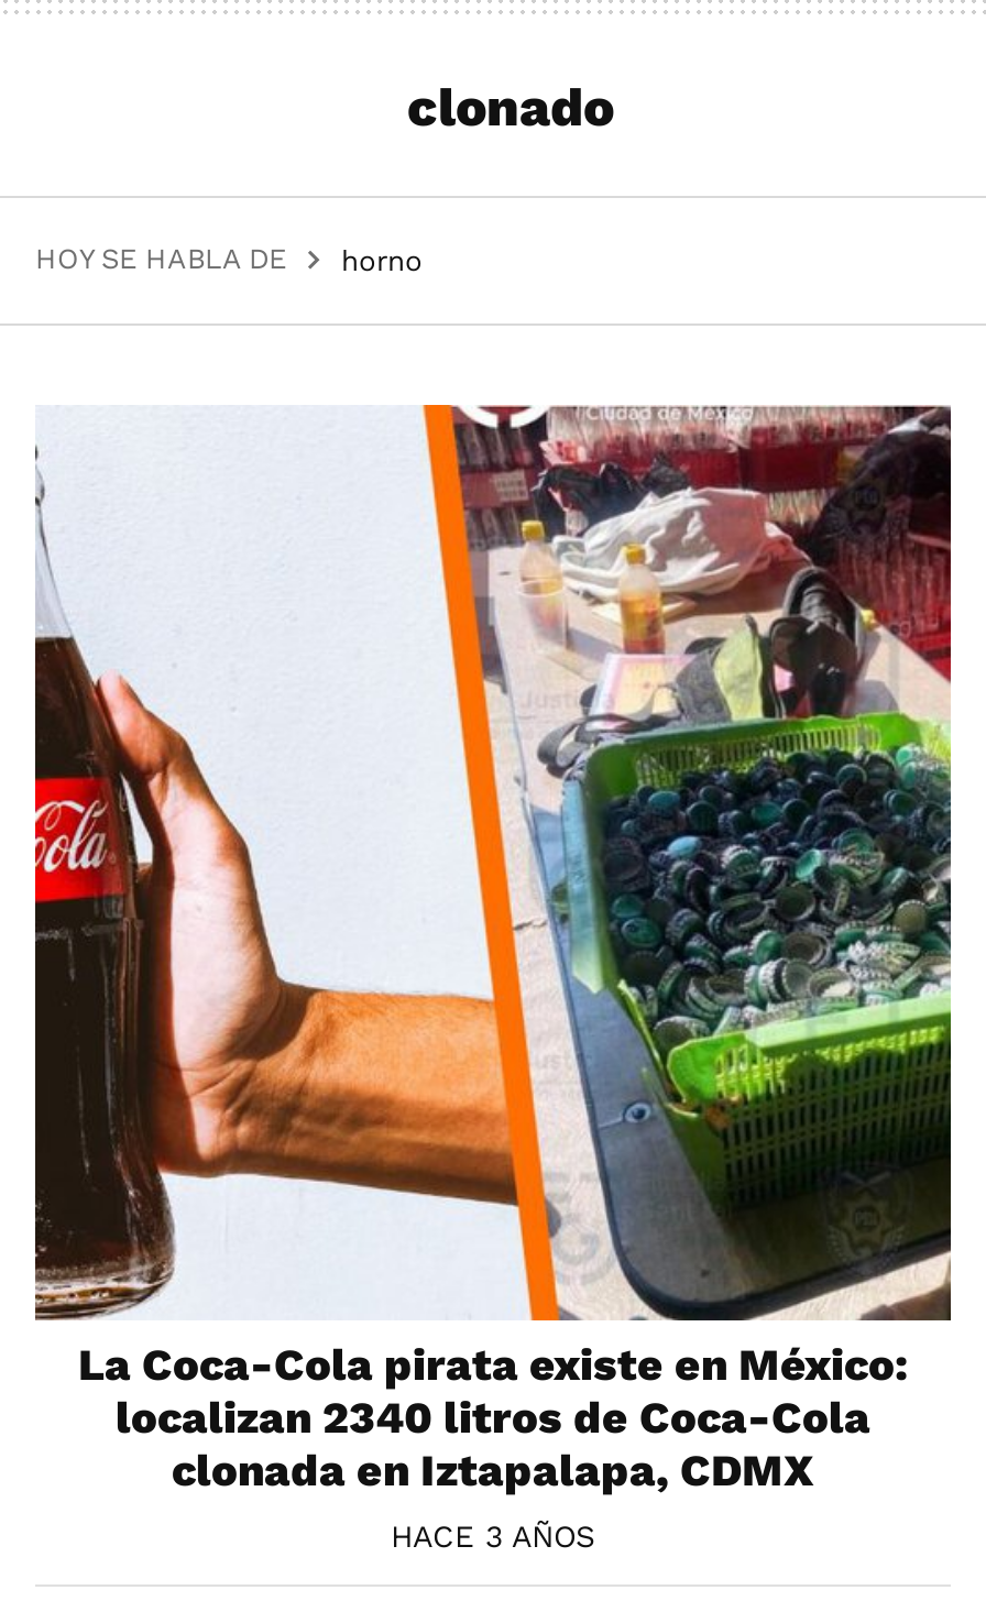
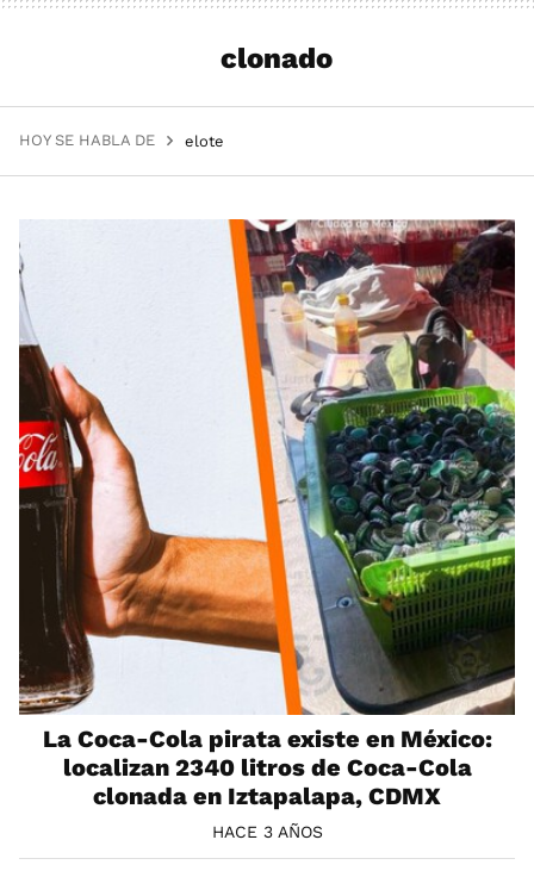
- horno
+ elote
